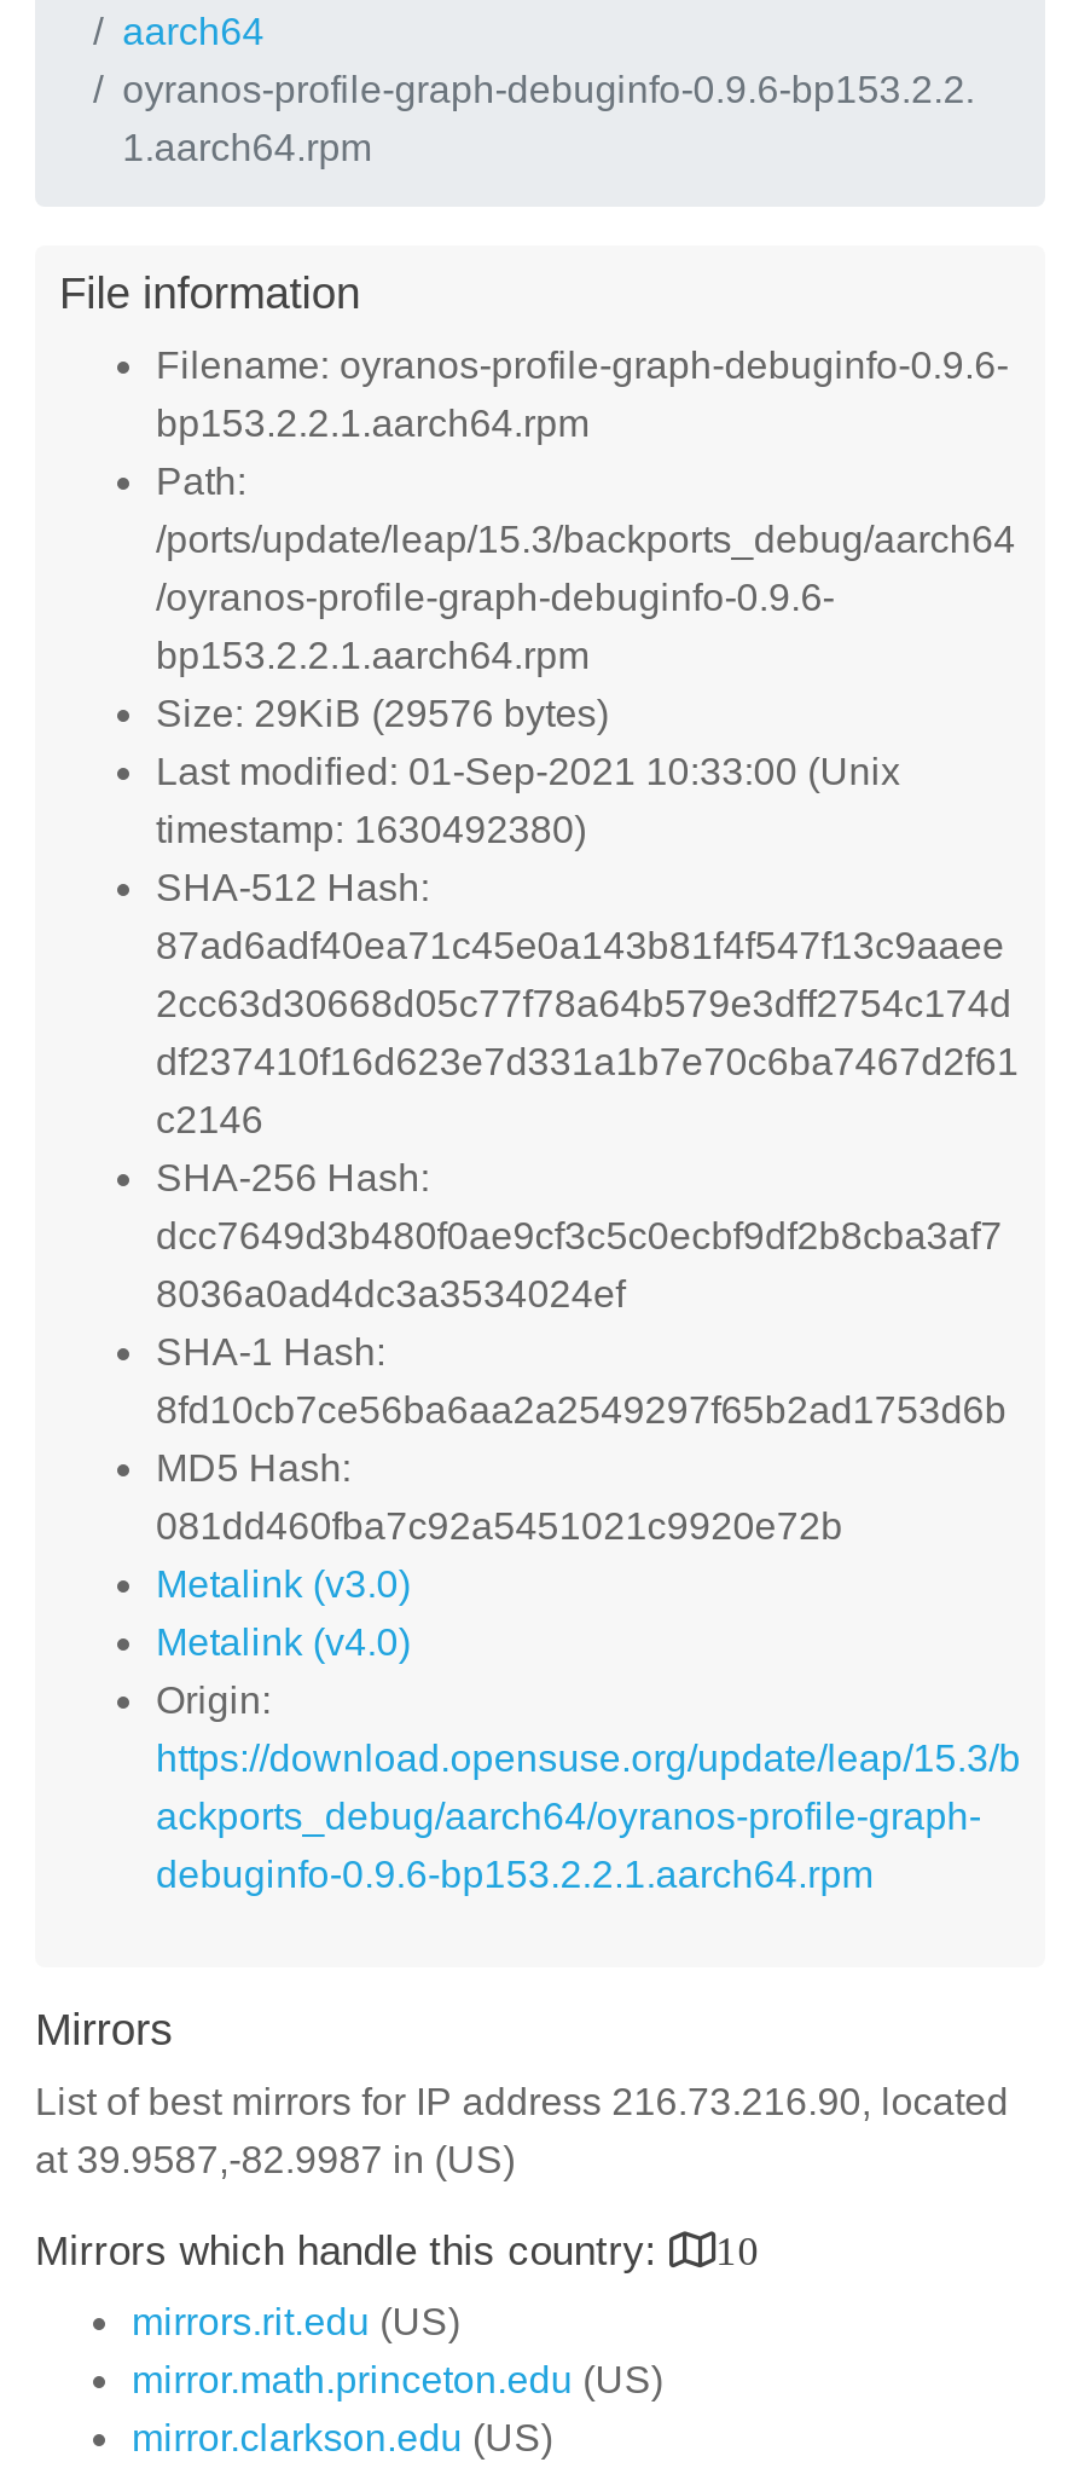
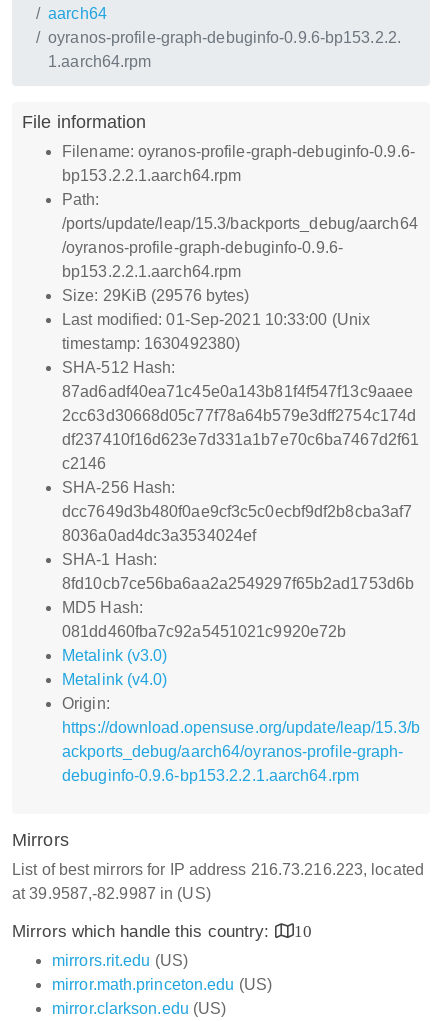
- List of best mirrors for IP address 216.73.216.90, located
+ List of best mirrors for IP address 216.73.216.223, located
